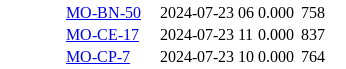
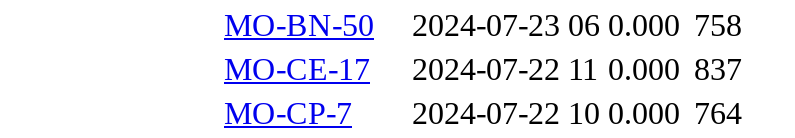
- MO-CE-17 2024-07-23 11 0.000 837
+ MO-CE-17 2024-07-22 11 0.000 837

- MO-CP-7 2024-07-23 10 0.000 764
+ MO-CP-7 2024-07-22 10 0.000 764
